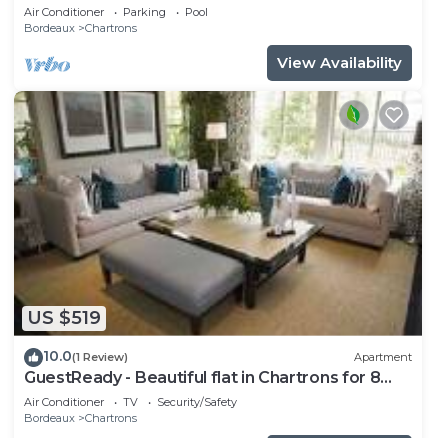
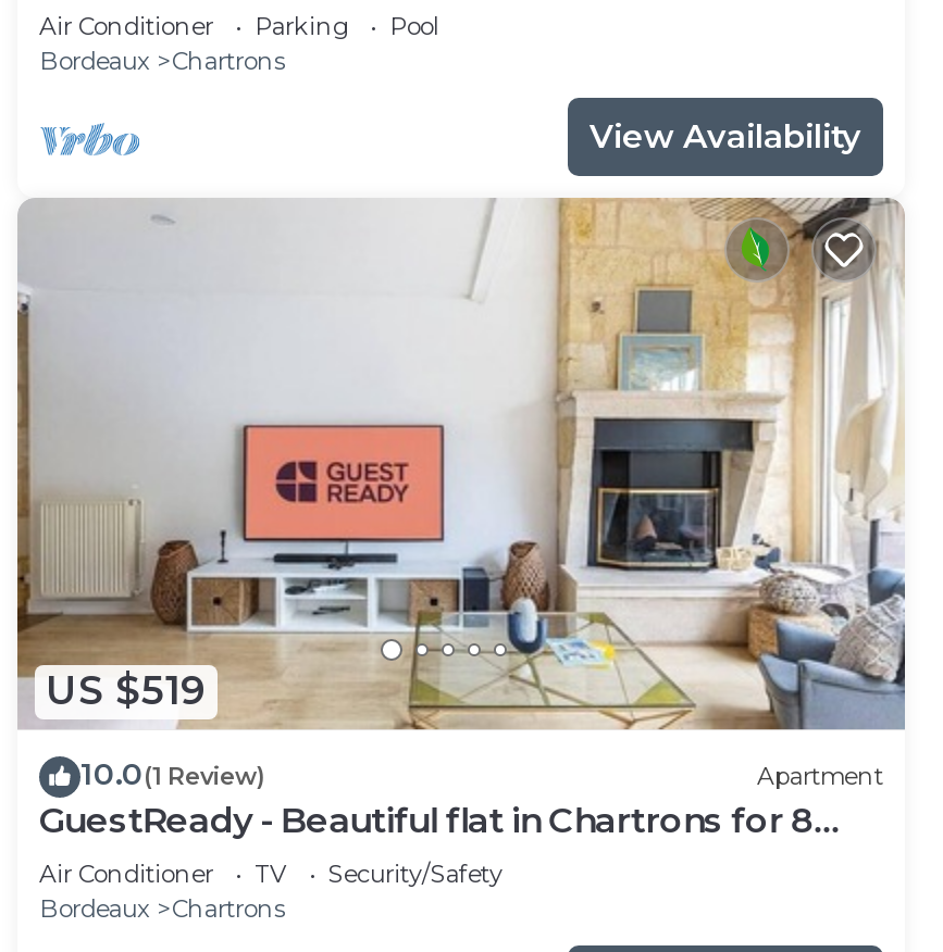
- [image]
+ [image]
